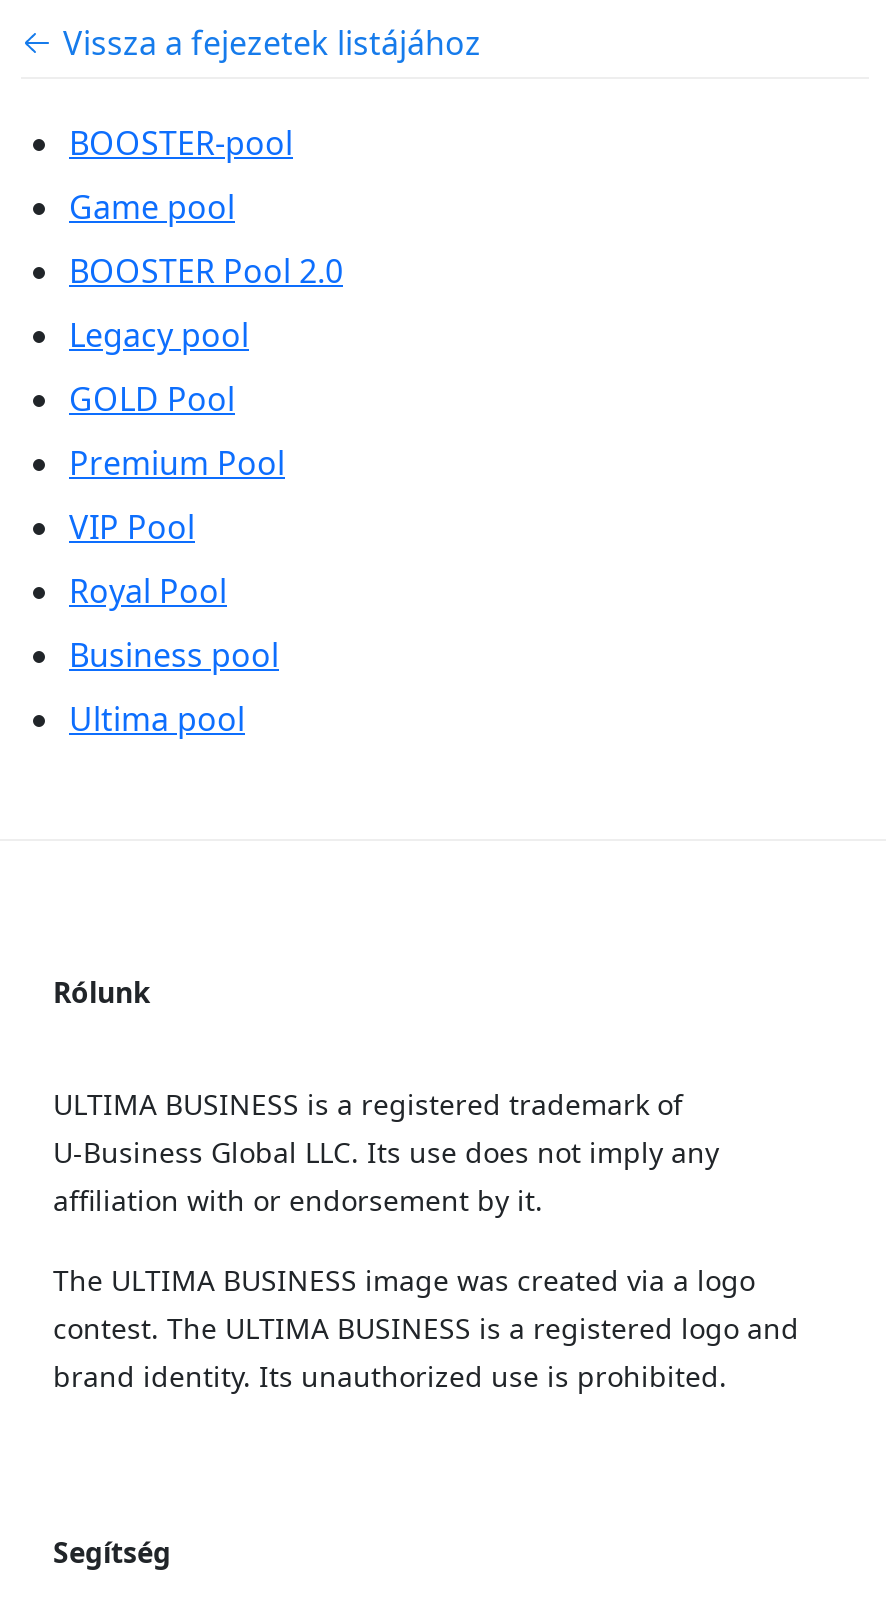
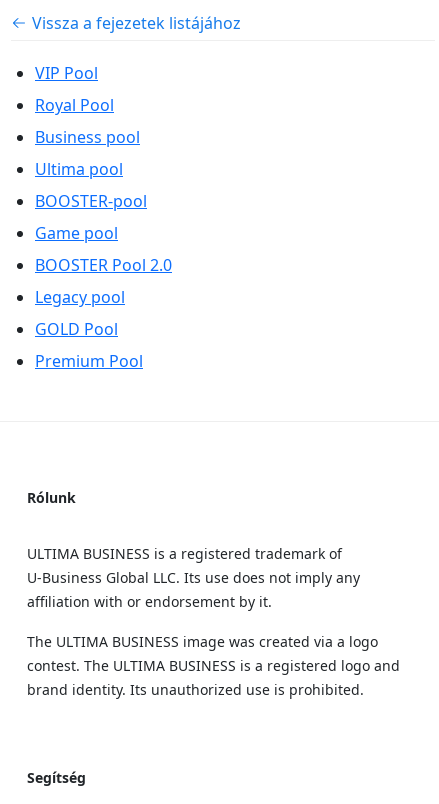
moved down: BOOSTER-pool | Game pool | BOOSTER Pool 2.0 | Legacy pool | GOLD Pool | Premium Pool

moved up: VIP Pool | Royal Pool | Business pool | Ultima pool
